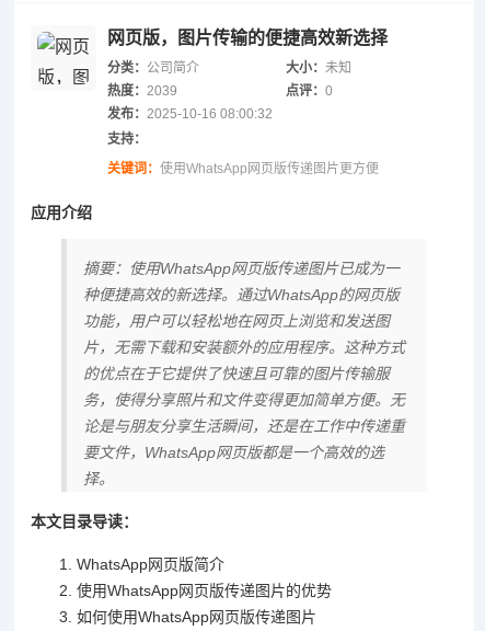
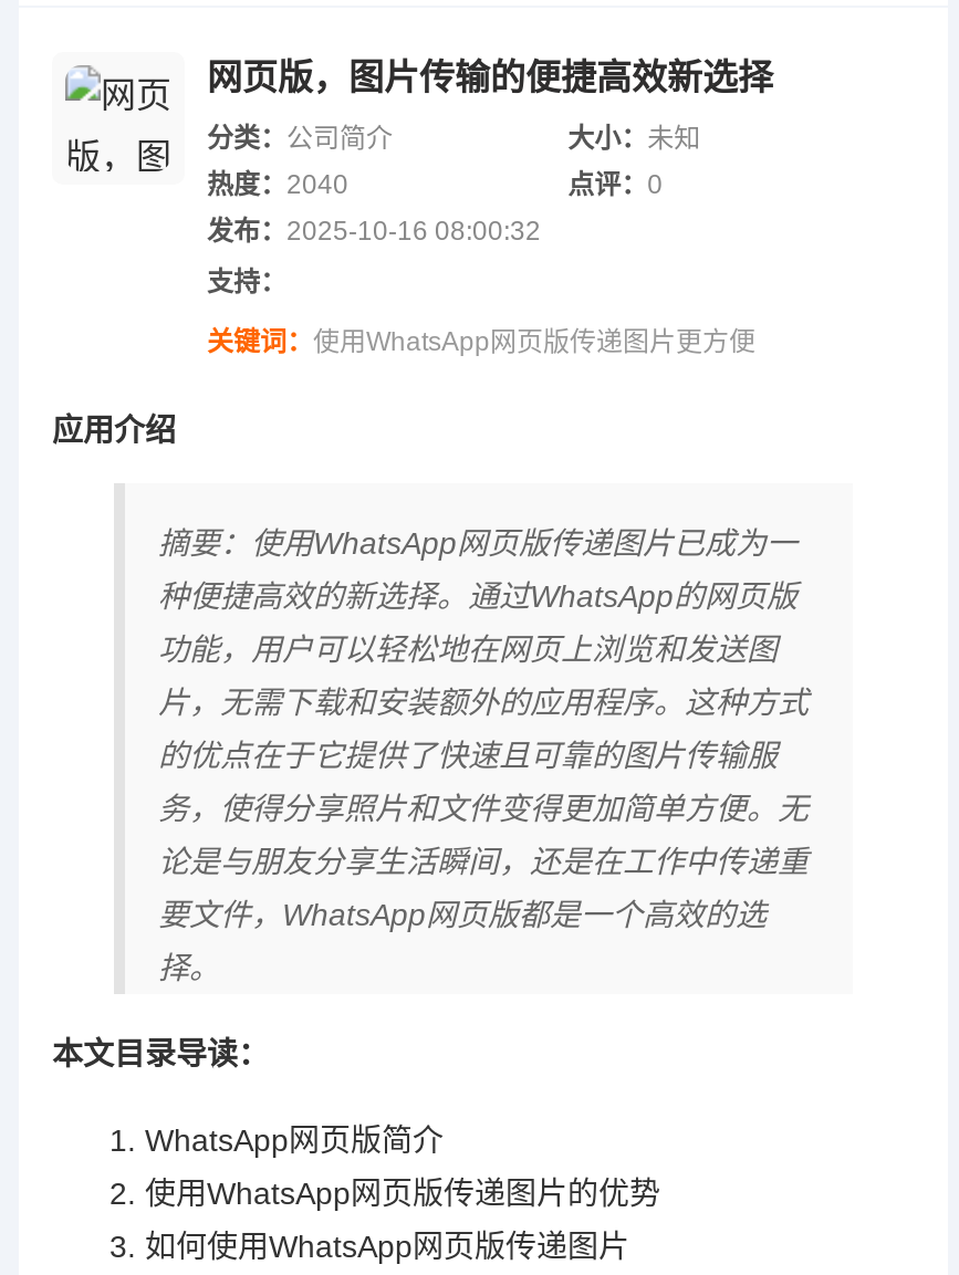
- 热度：2039
+ 热度：2040
